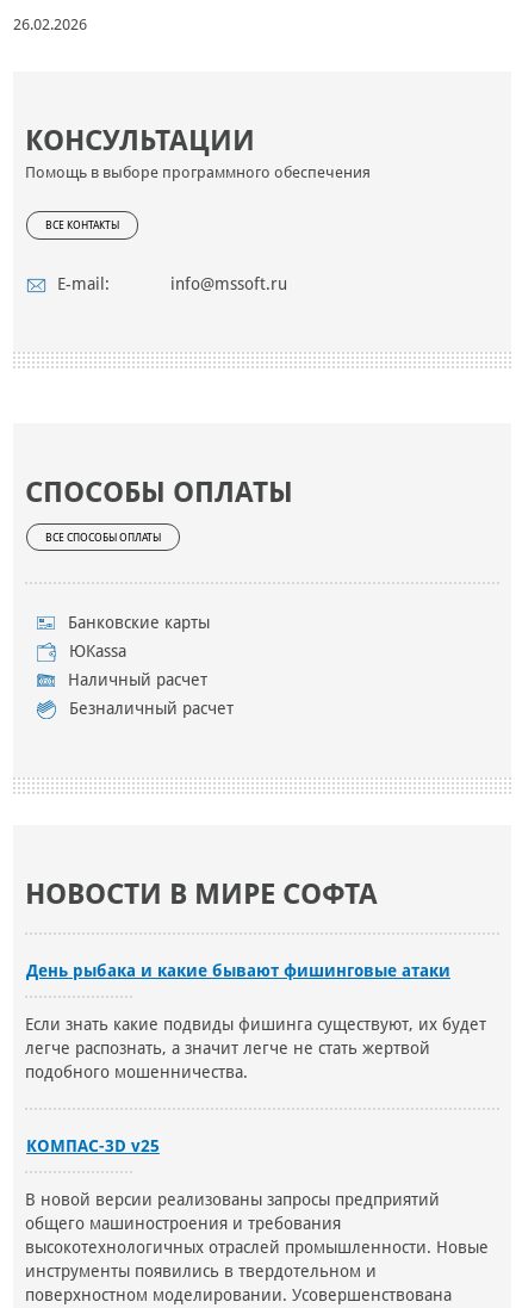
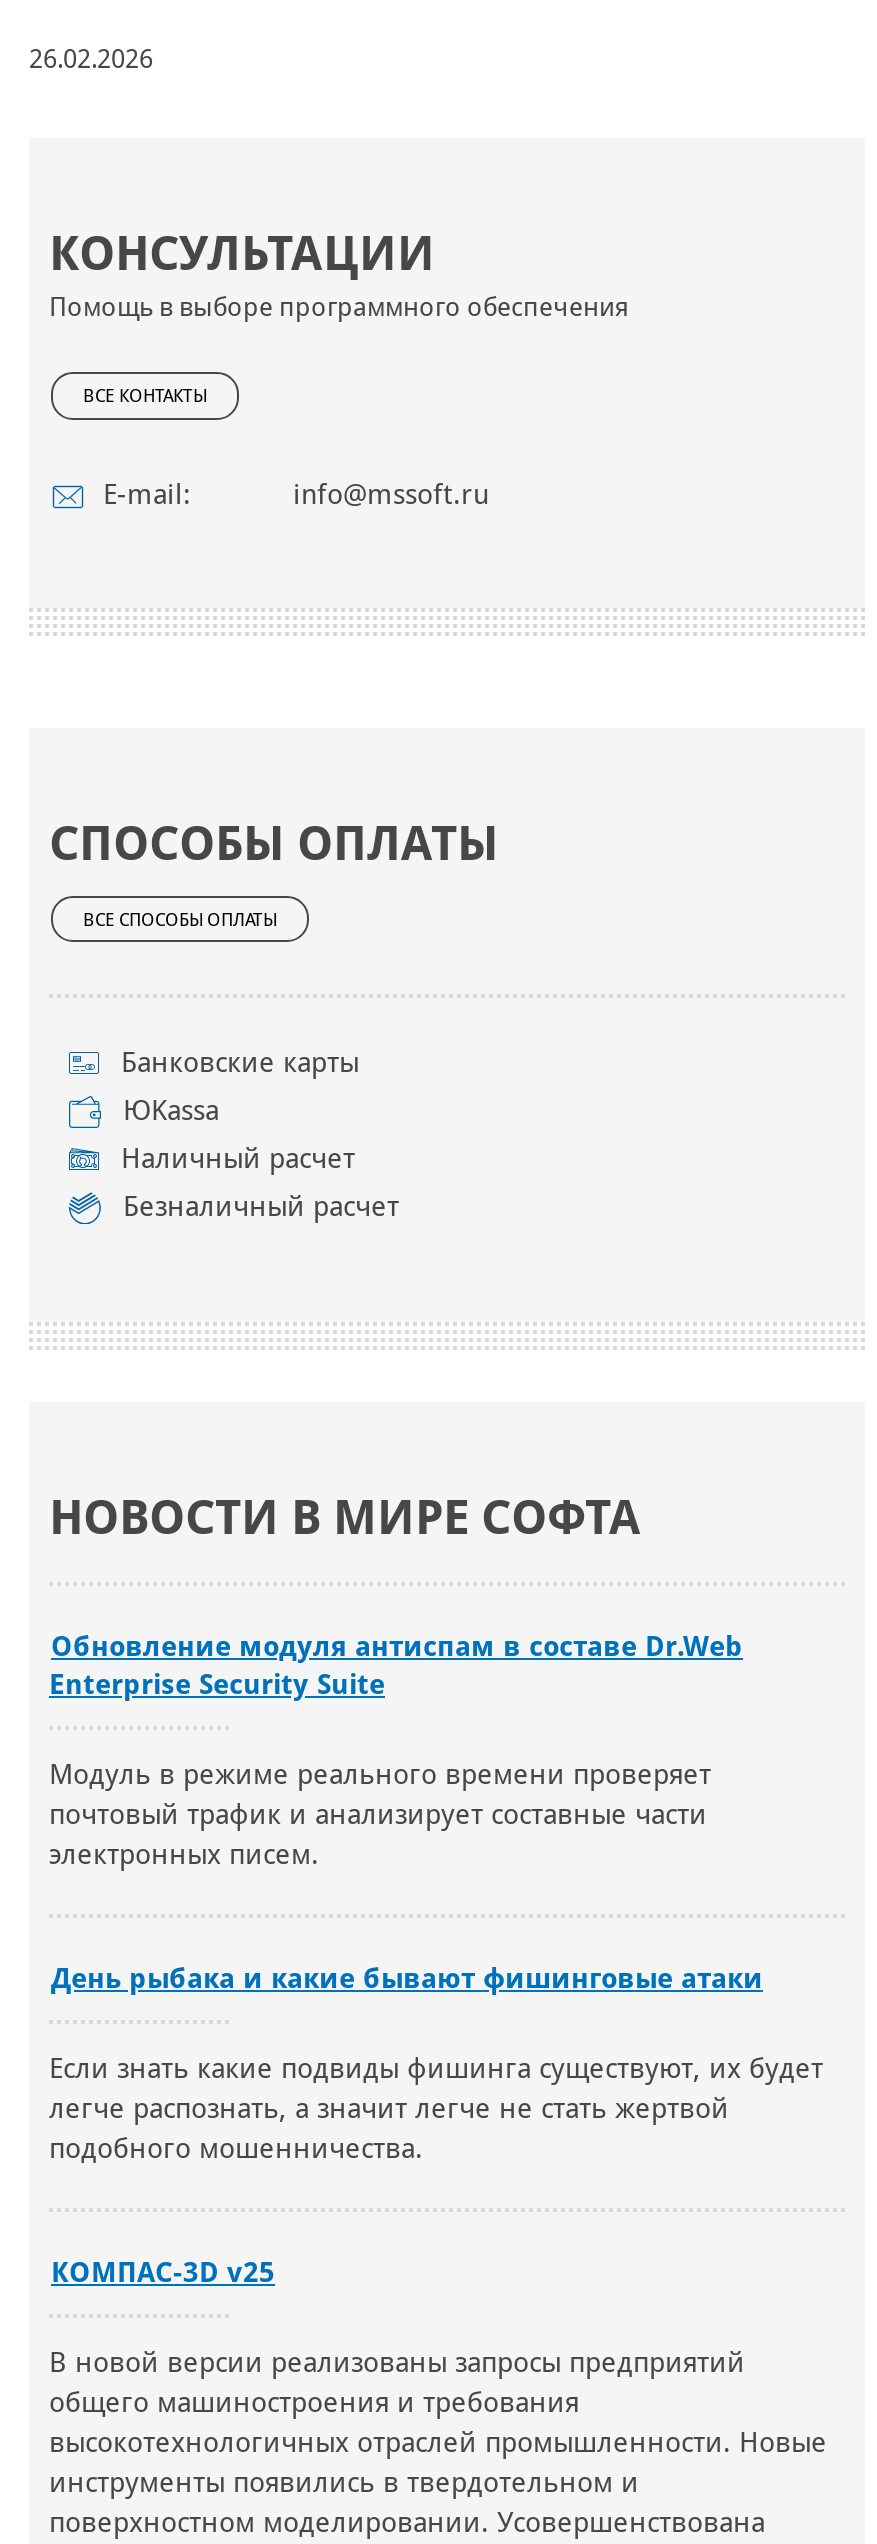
+ Обновление модуля антиспам в составе Dr.Web
+ Enterprise Security Suite
+ Модуль в режиме реального времени проверяет
+ почтовый трафик и анализирует составные части
+ электронных писем.
